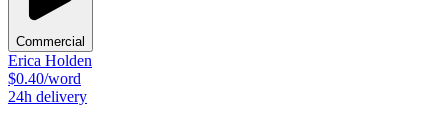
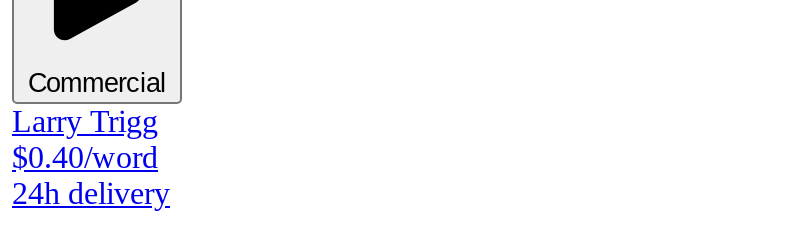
- Erica Holden
+ Larry Trigg
